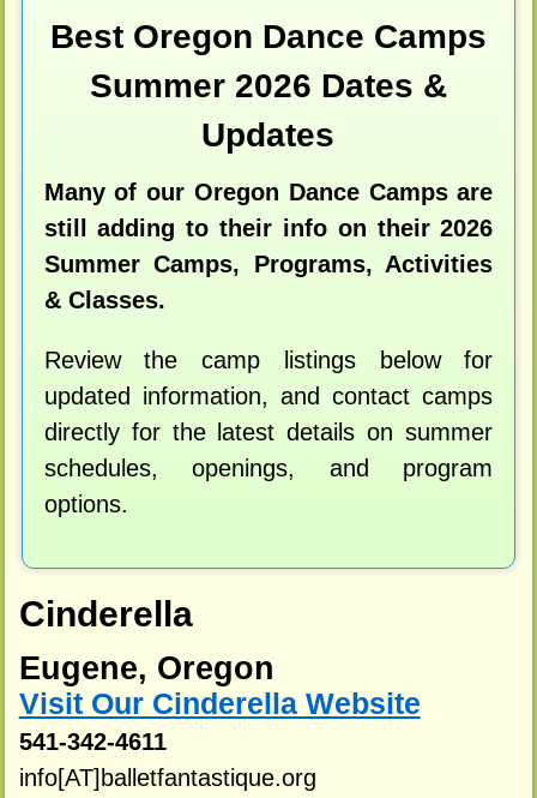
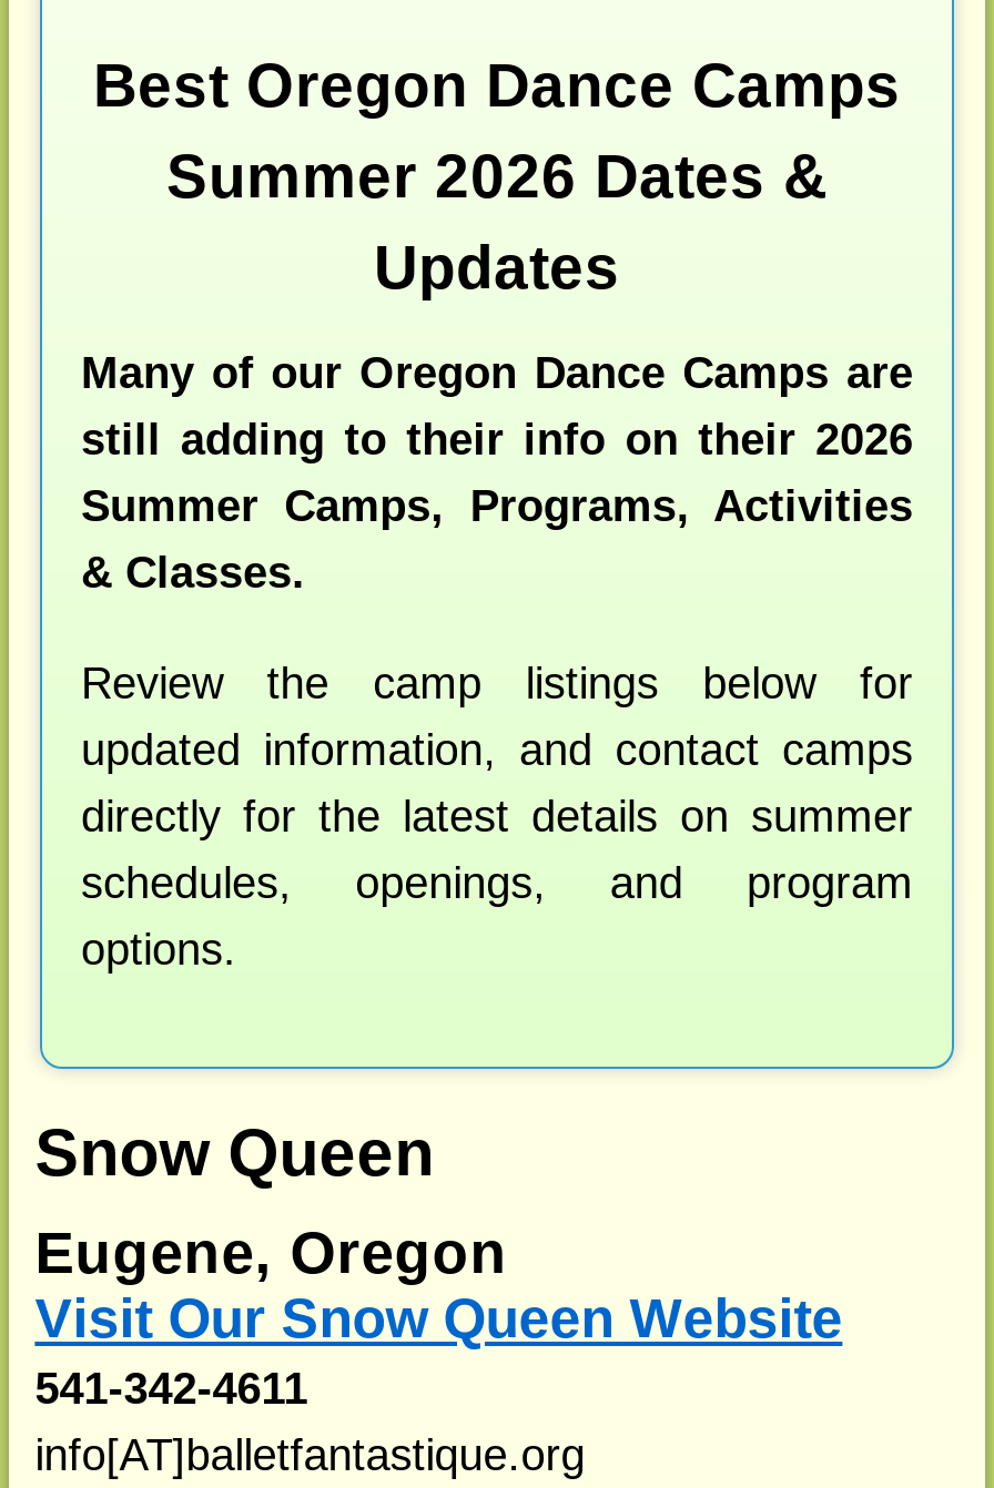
- Cinderella
+ Snow Queen

- Visit Our Cinderella Website
+ Visit Our Snow Queen Website
